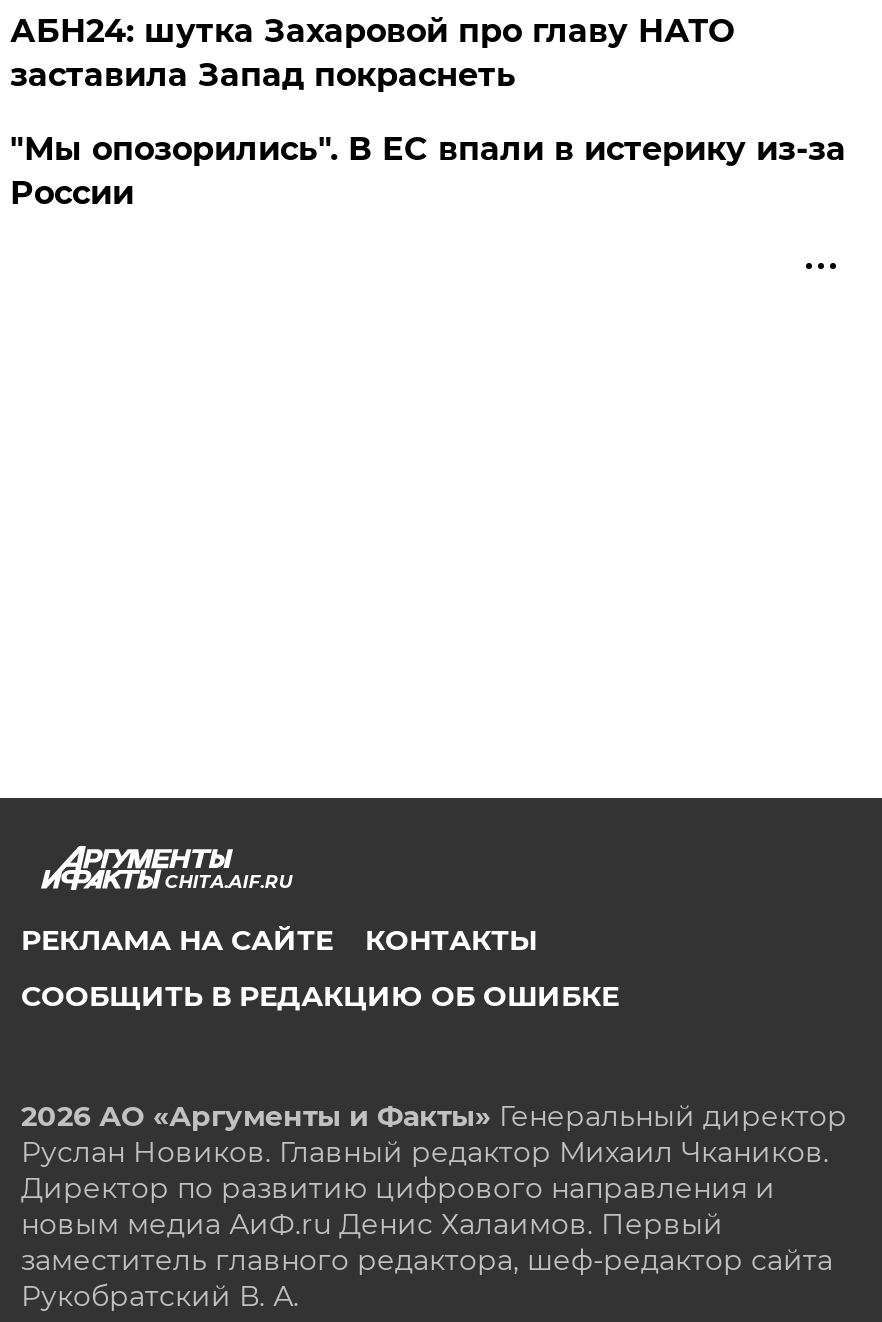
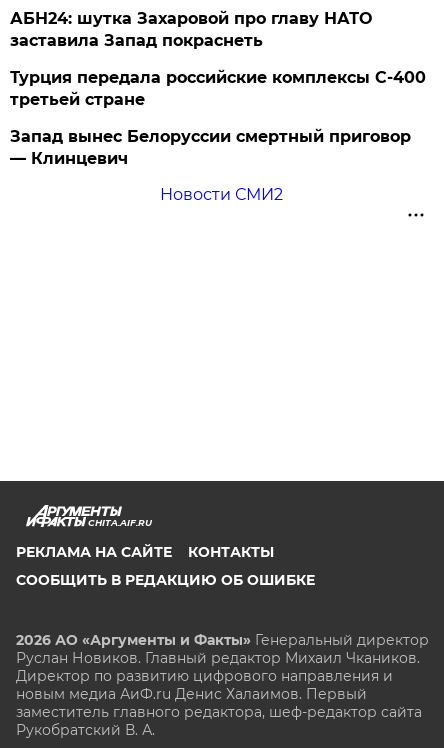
- "Мы опозорились". В ЕС впали в истерику из-за
- России
+ Турция передала российские комплексы С-400
+ третьей стране
+ Запад вынес Белоруссии смертный приговор
+ — Клинцевич
+ Новости СМИ2
